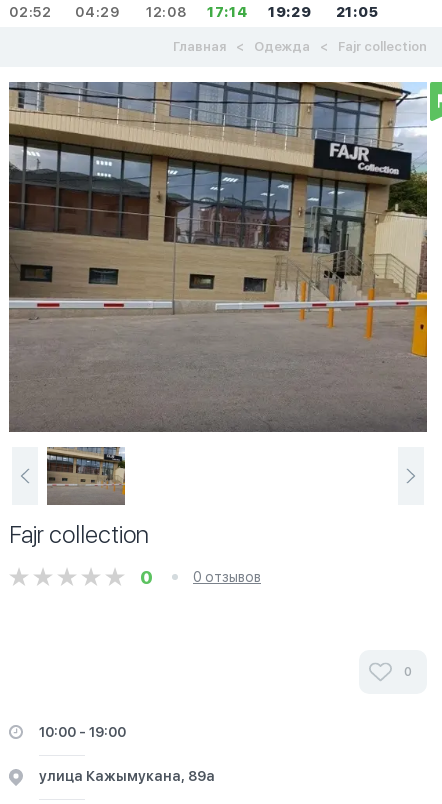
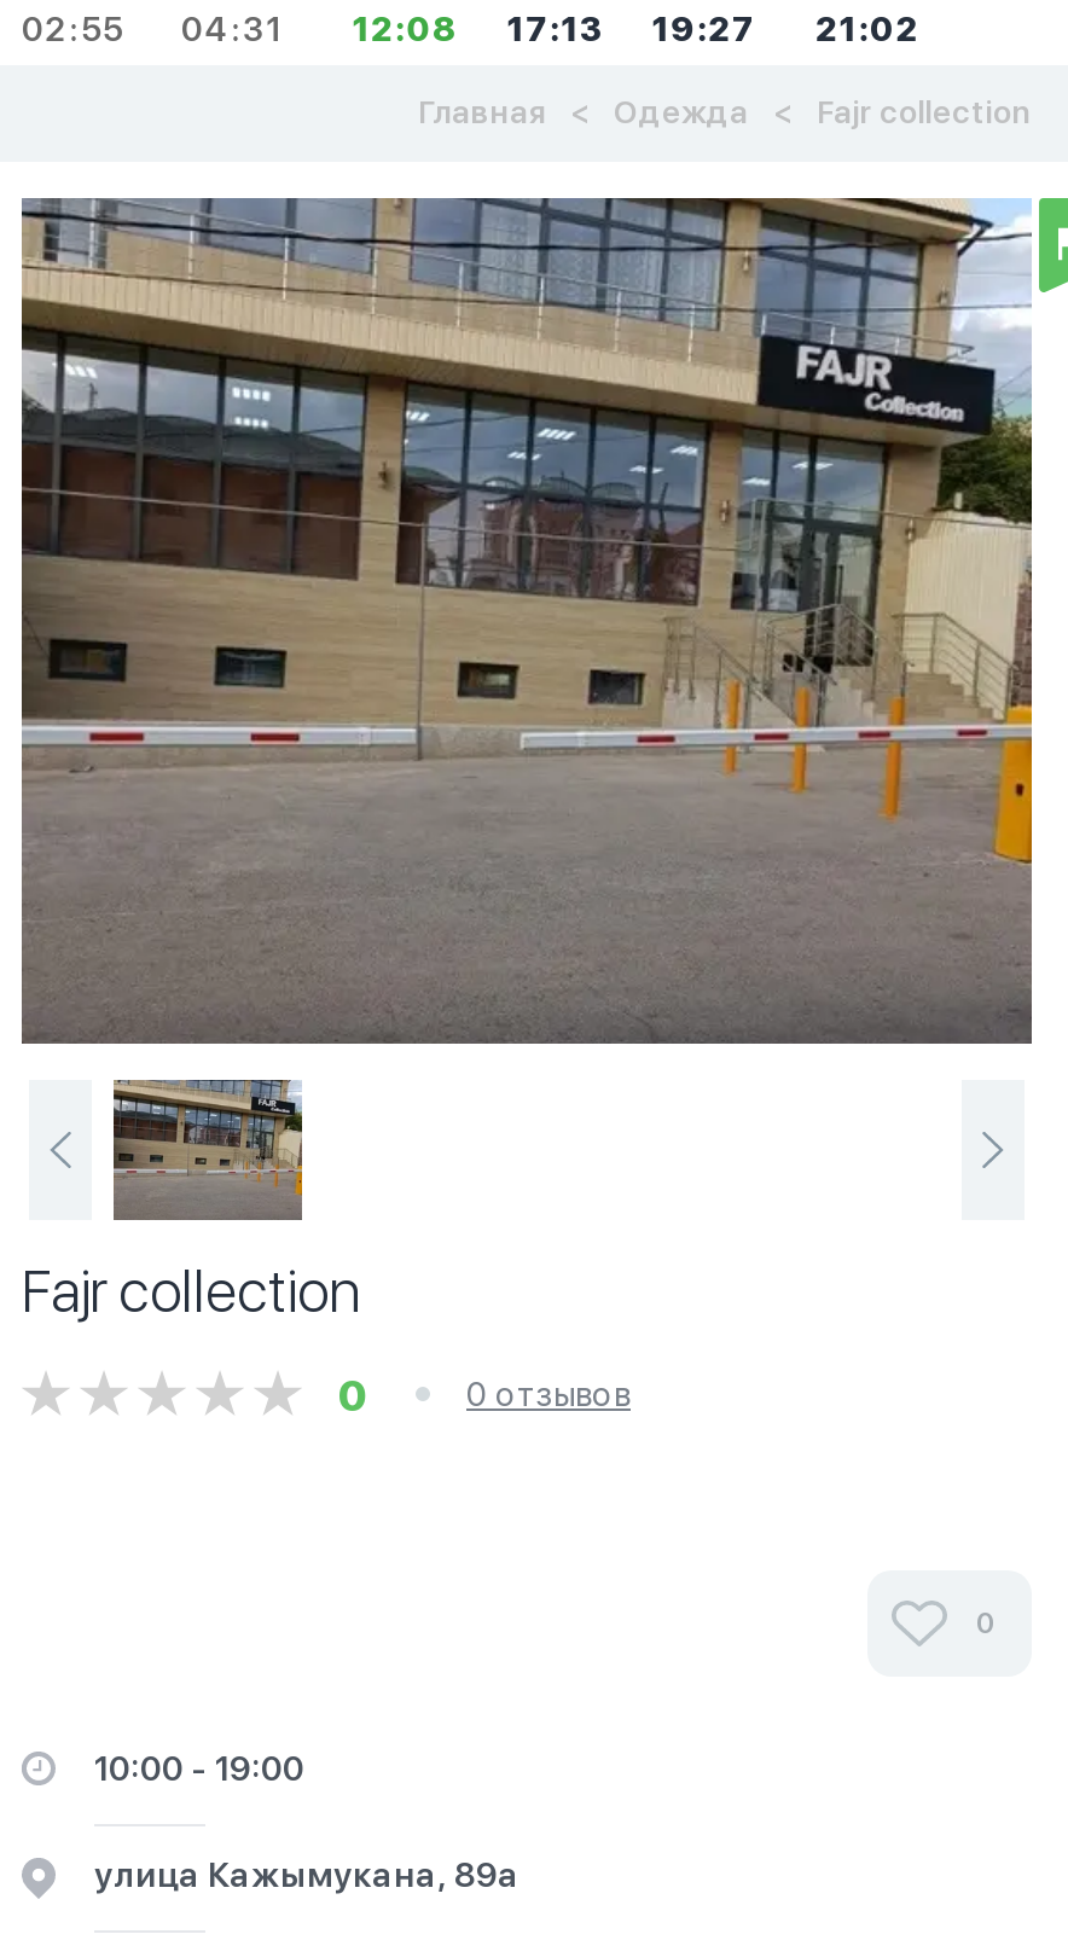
- 02:52
+ 02:55

- 04:29
+ 04:31

- 17:14
+ 17:13

- 19:29
+ 19:27

- 21:05
+ 21:02
